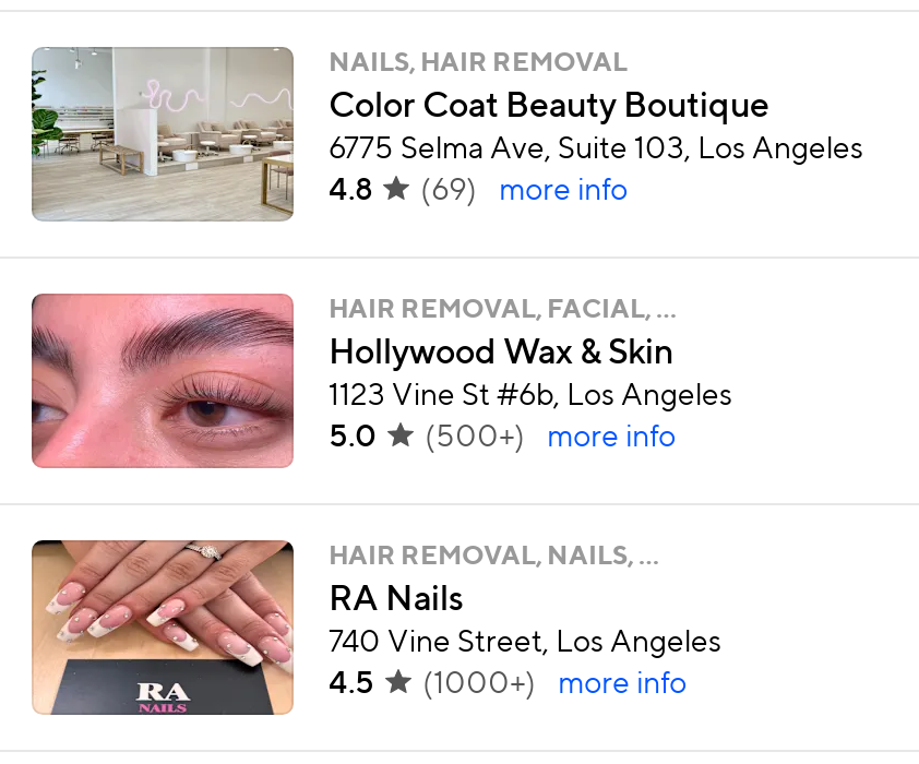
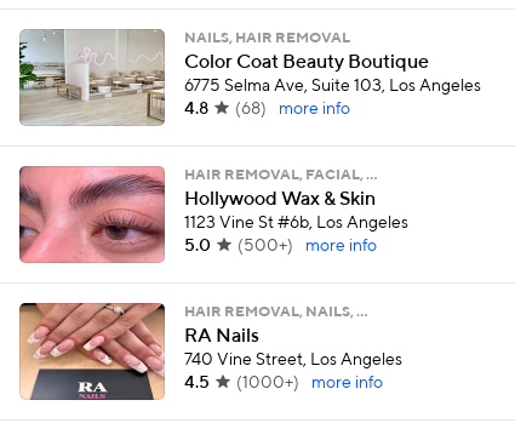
- 4.8 (69) more info
+ 4.8 (68) more info
